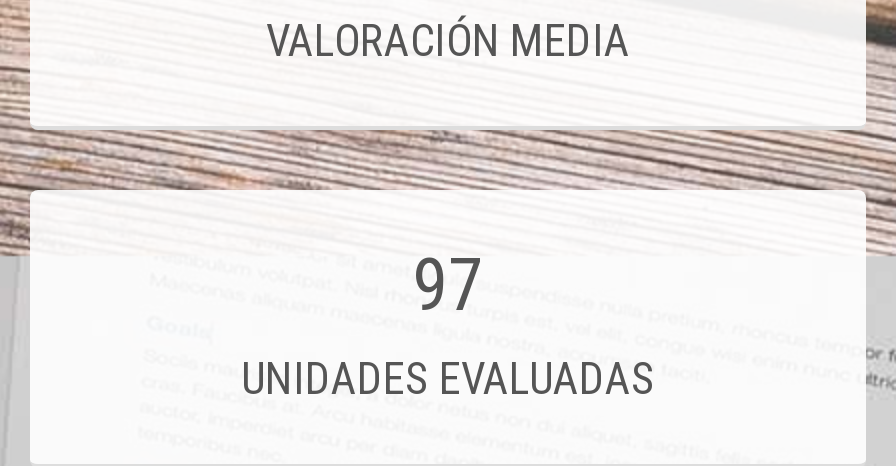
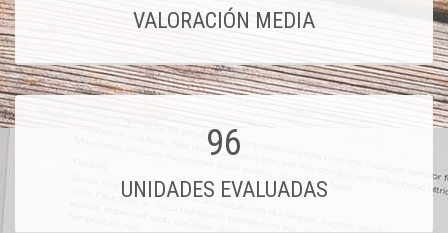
- 97
+ 96
